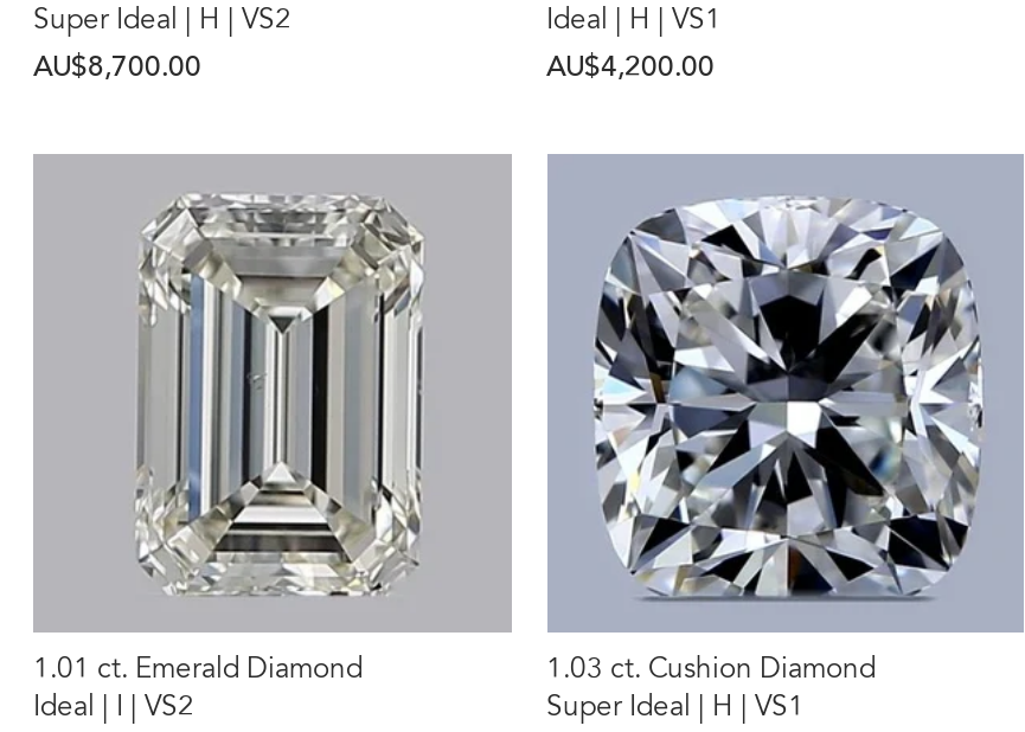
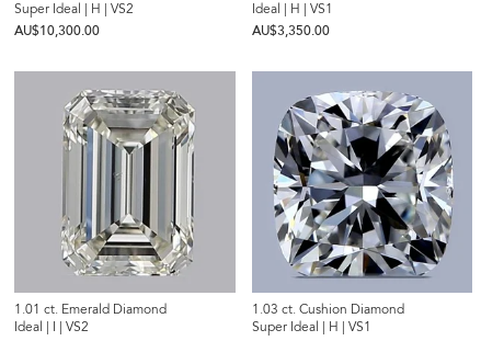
- AU$‌8,700.00
+ AU$‌10,300.00

- AU$‌4,200.00
+ AU$‌3,350.00
